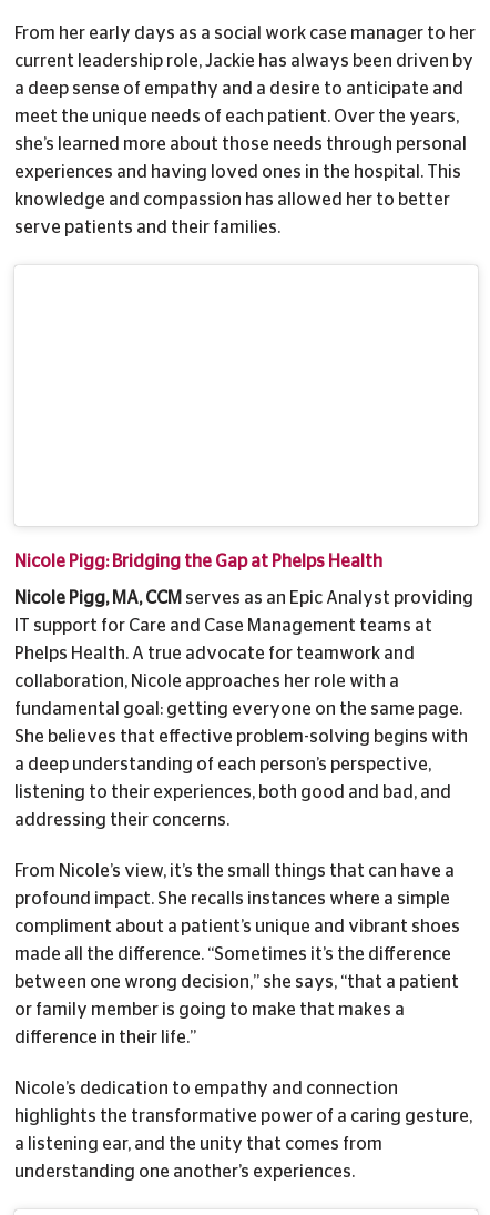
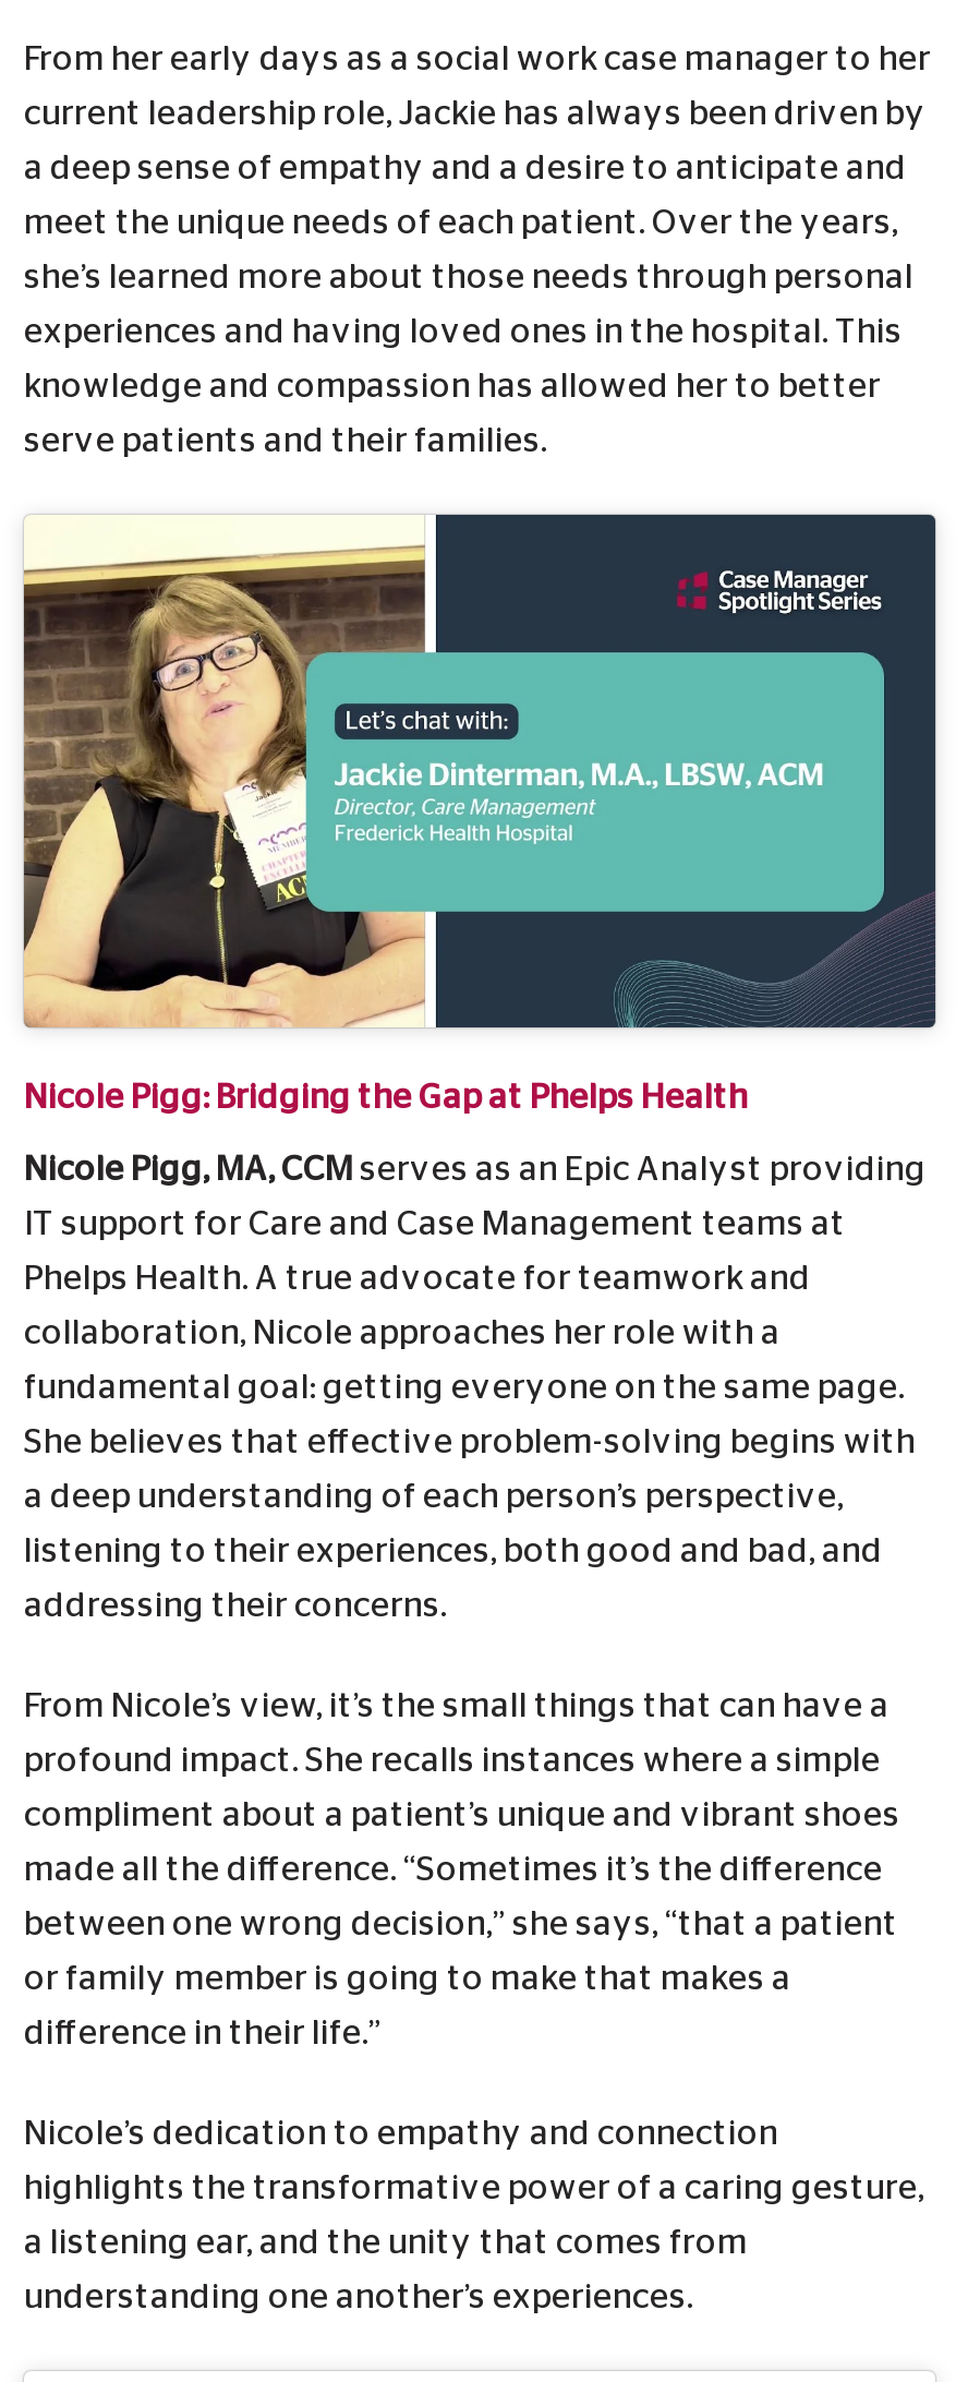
+ [image]
